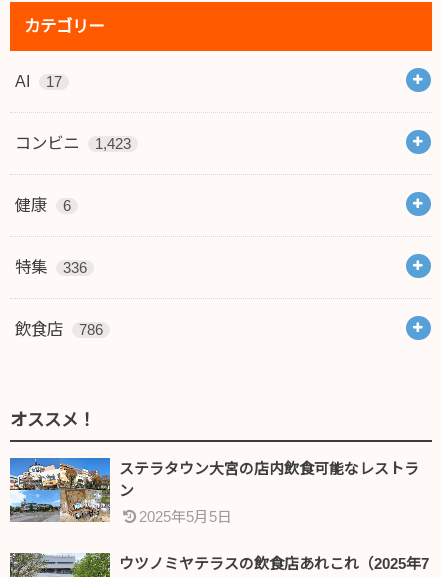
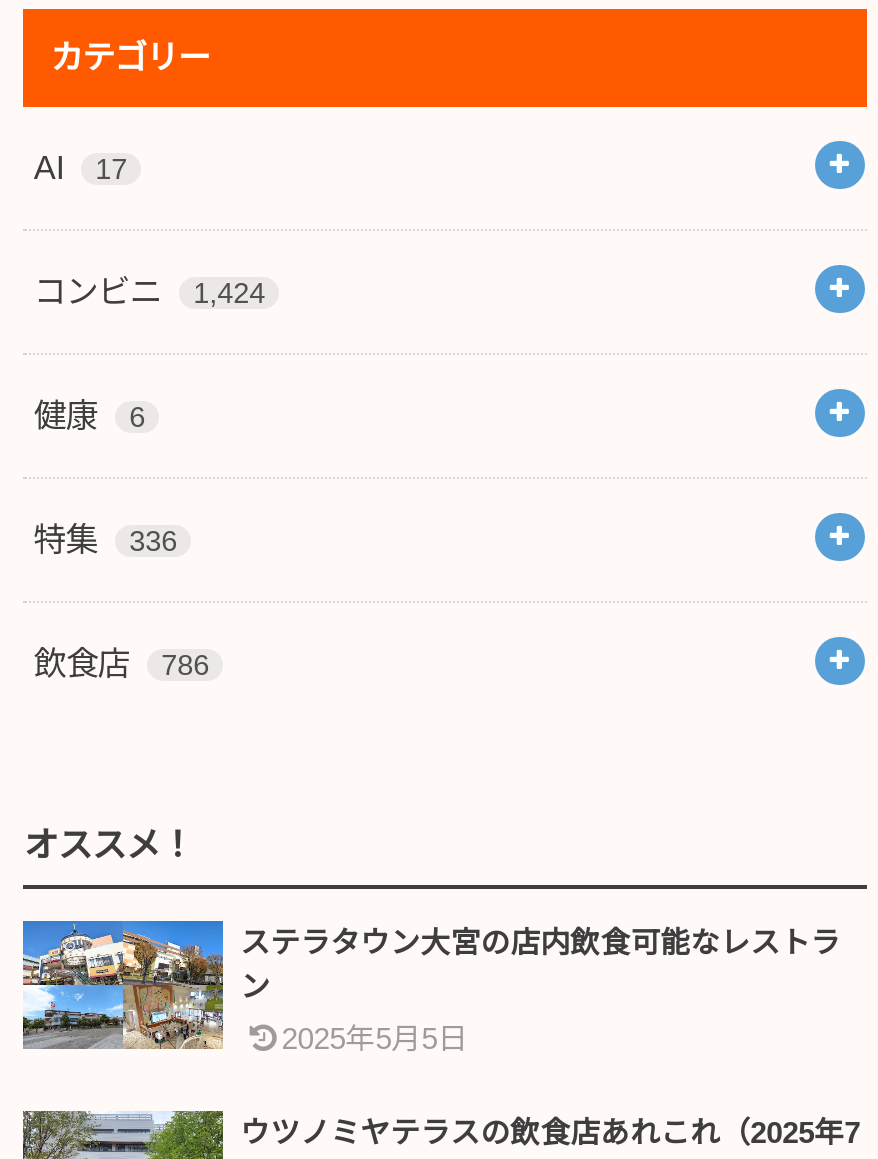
- コンビニ 1,423
+ コンビニ 1,424
